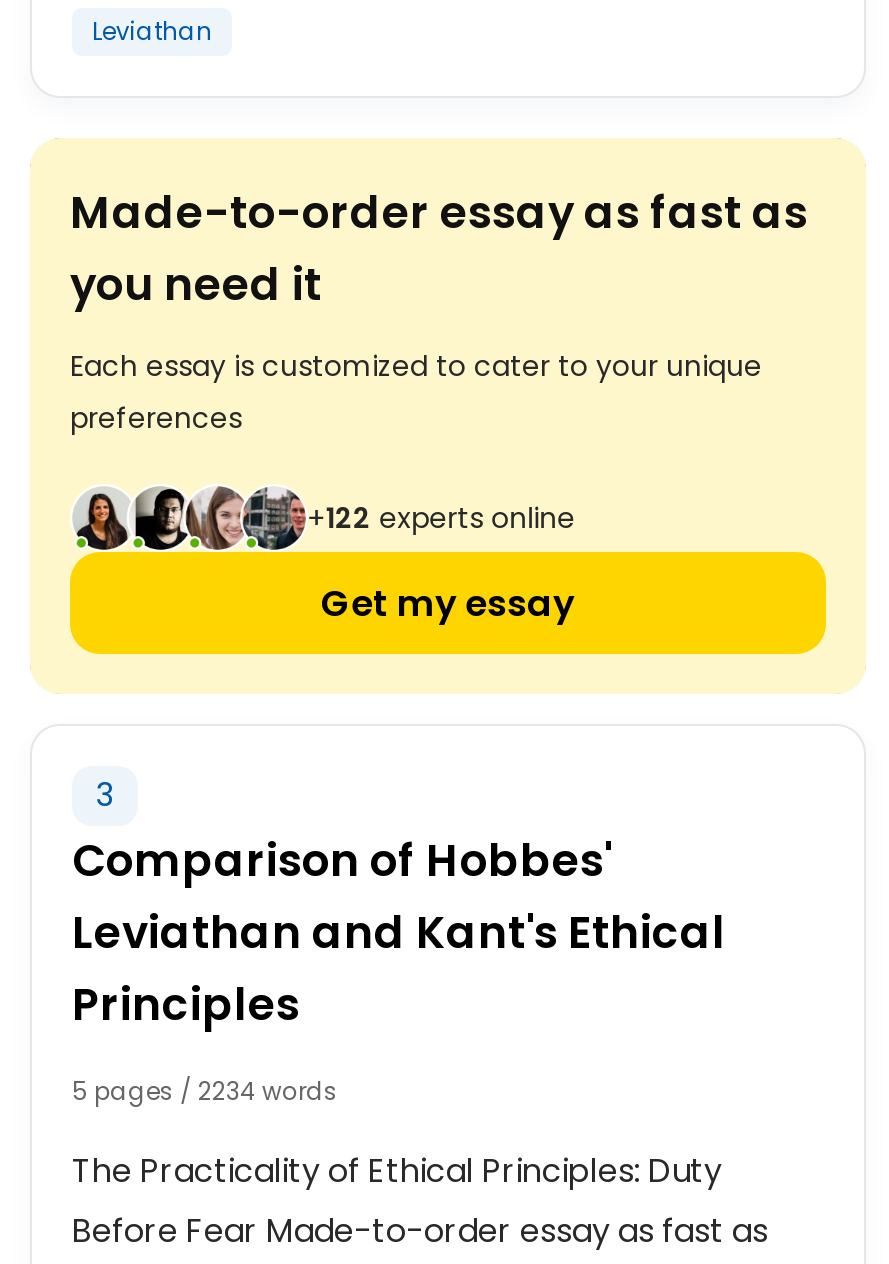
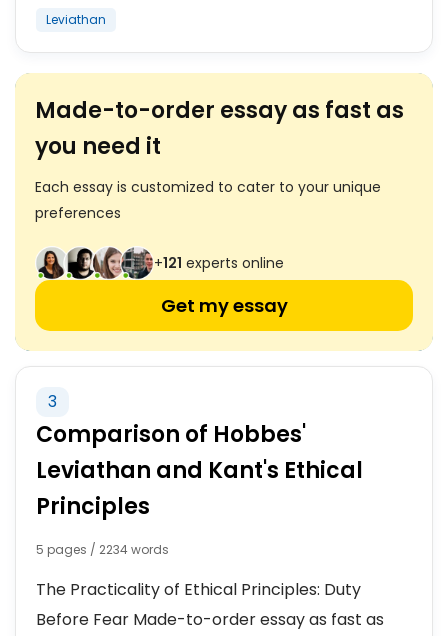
- +122 experts online
+ +121 experts online
